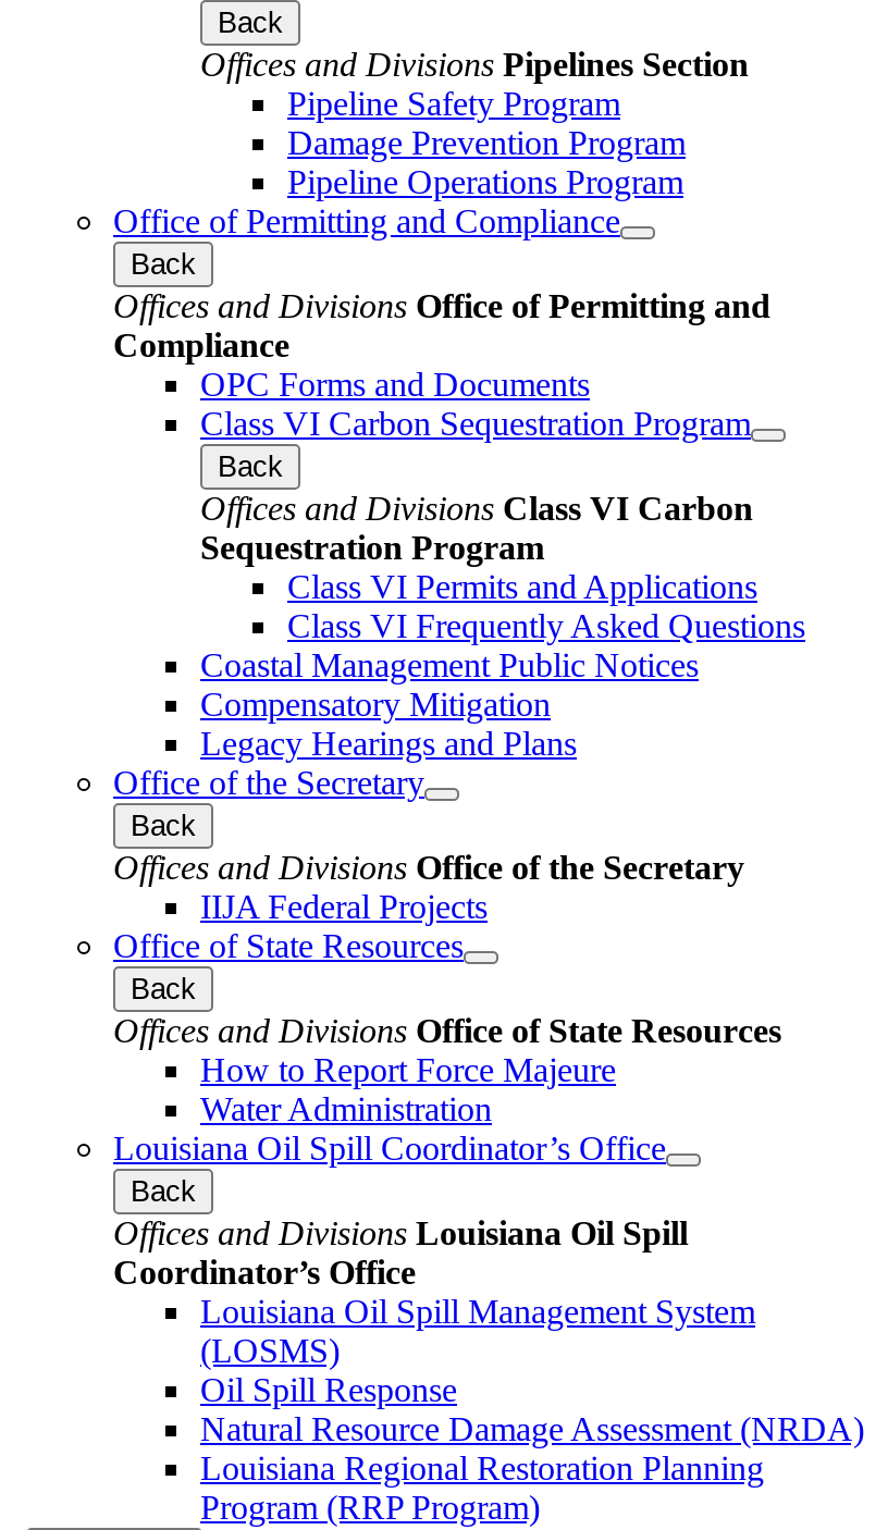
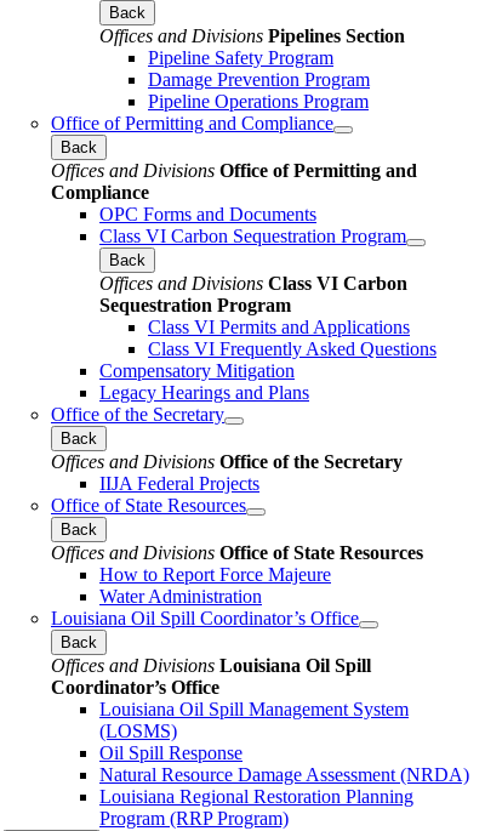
- Coastal Management Public Notices
